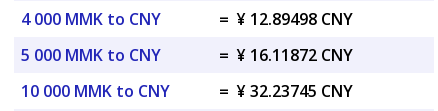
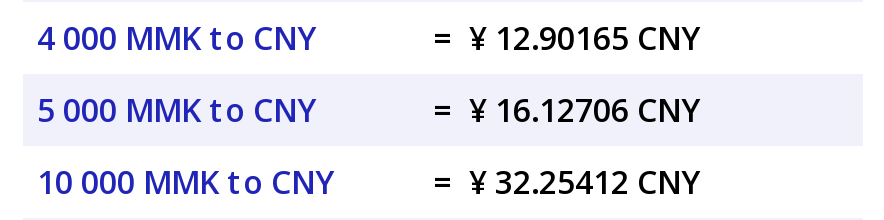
- = ¥ 12.89498 CNY
+ = ¥ 12.90165 CNY

- = ¥ 16.11872 CNY
+ = ¥ 16.12706 CNY

- = ¥ 32.23745 CNY
+ = ¥ 32.25412 CNY
